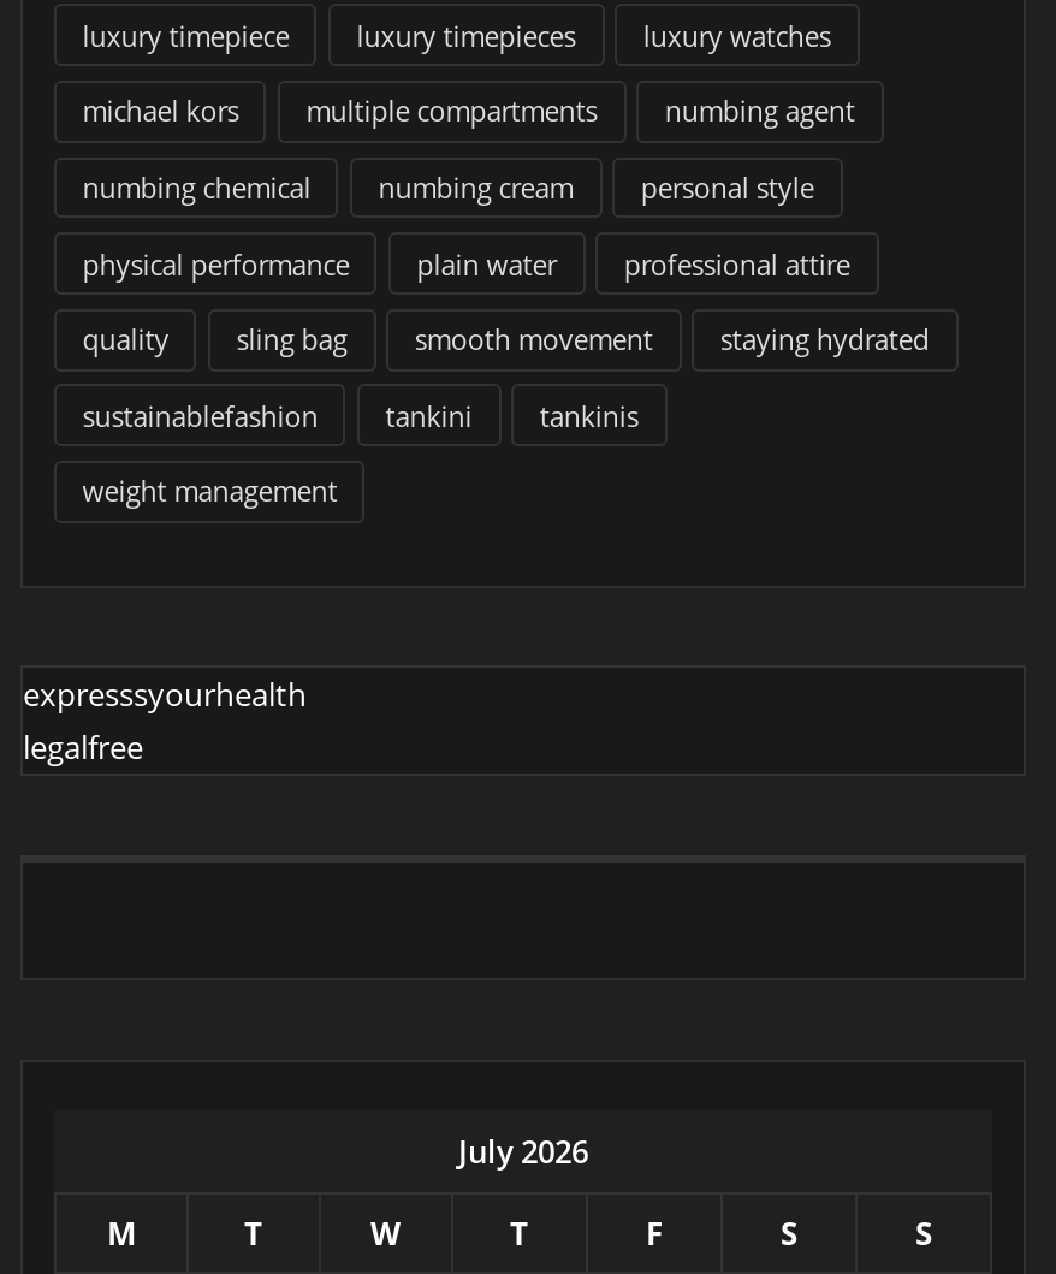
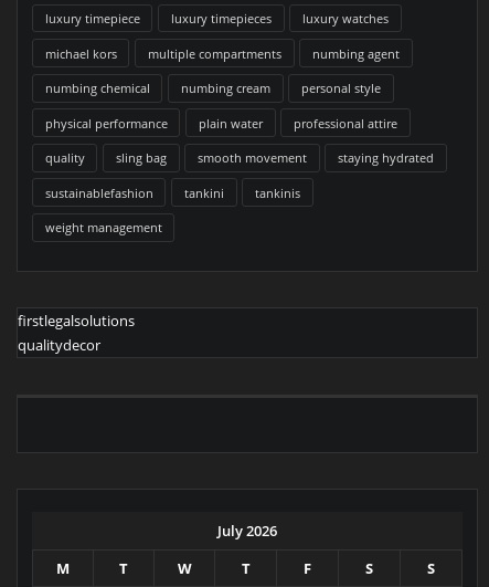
- expresssyourhealth
- legalfree
+ firstlegalsolutions
+ qualitydecor
